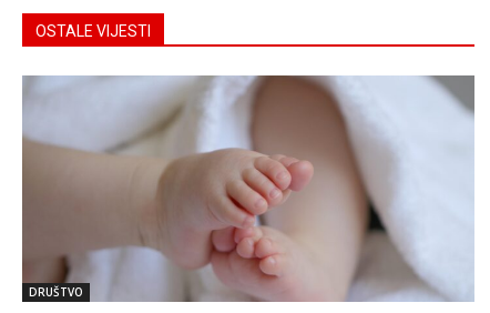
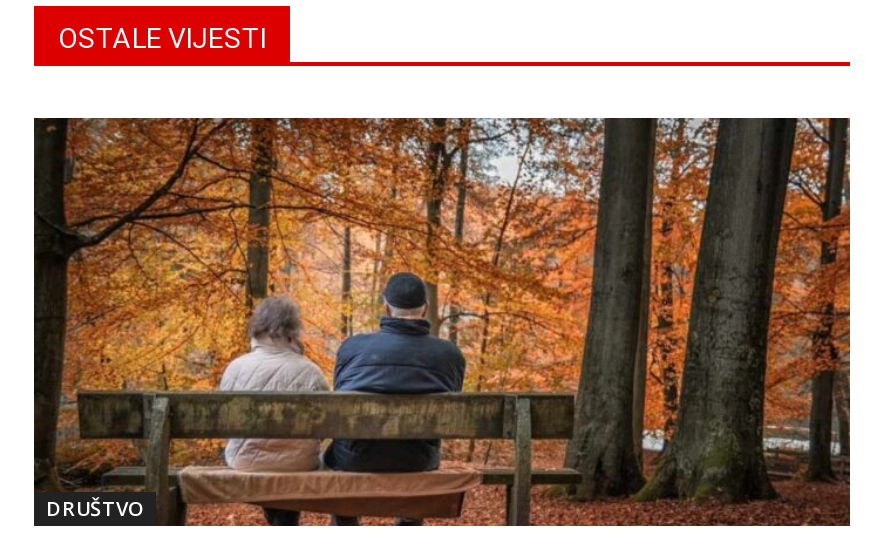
- [image]
+ [image]
